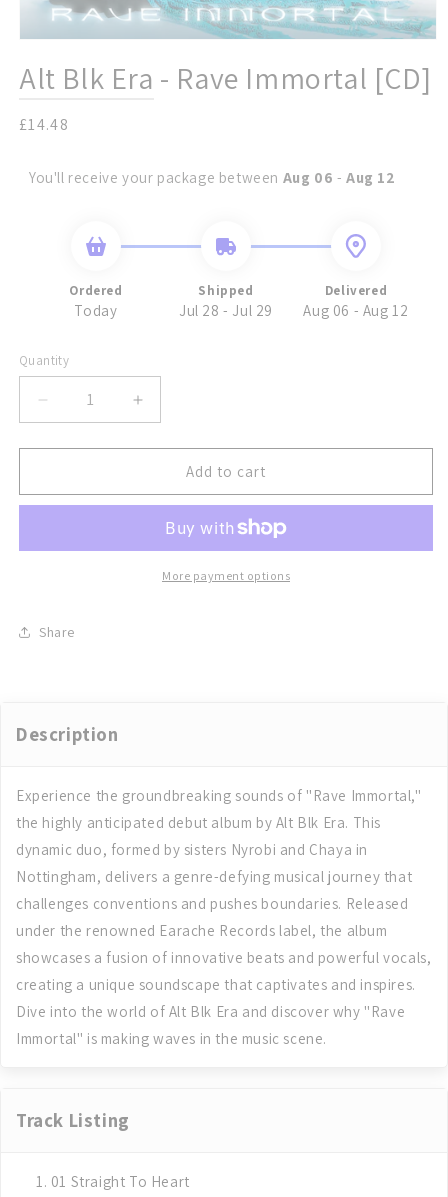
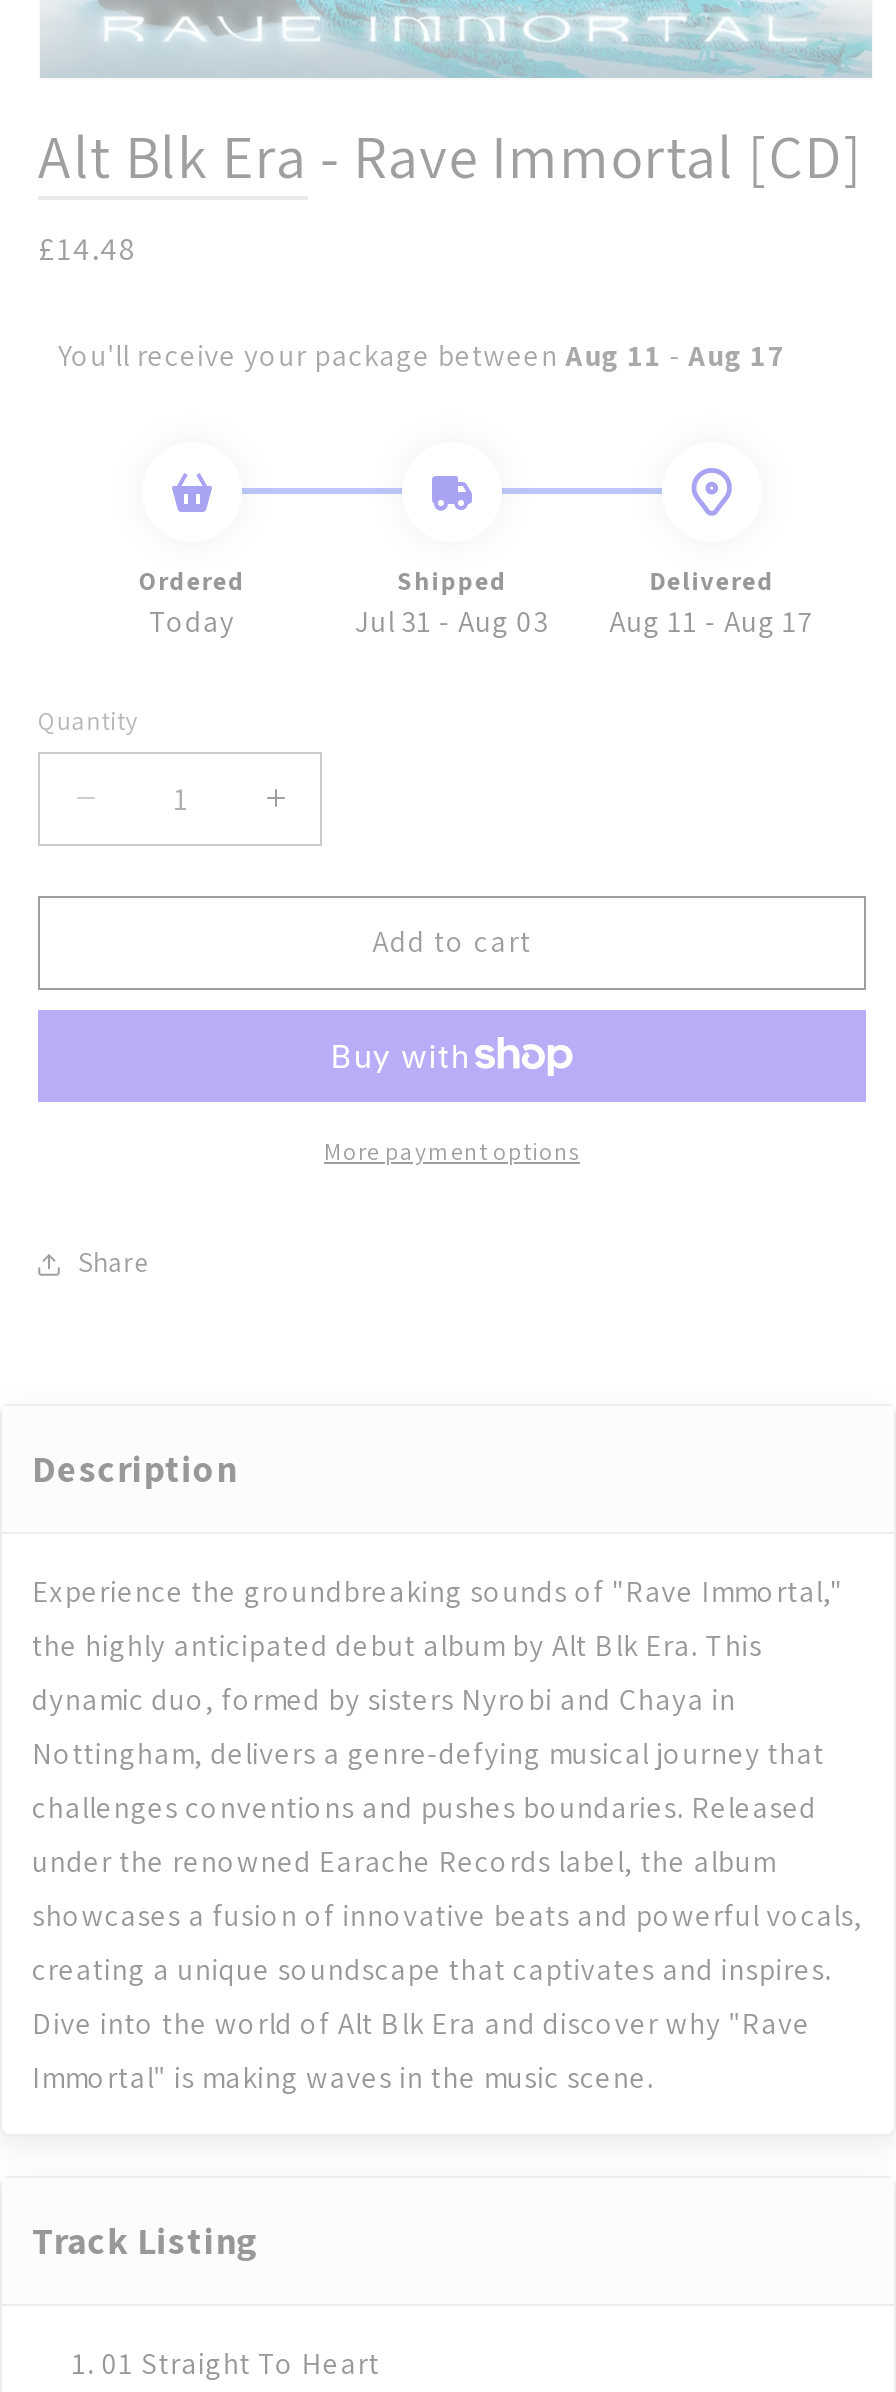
- You'll receive your package between Aug 06 - Aug 12
+ You'll receive your package between Aug 11 - Aug 17

- Jul 28 - Jul 29
+ Jul 31 - Aug 03

- Aug 06 - Aug 12
+ Aug 11 - Aug 17
